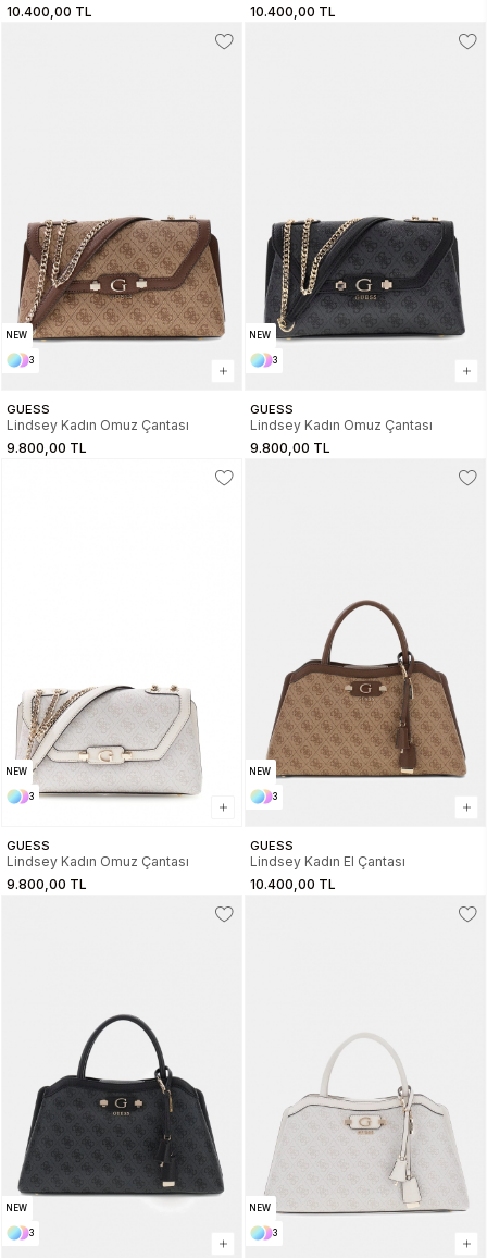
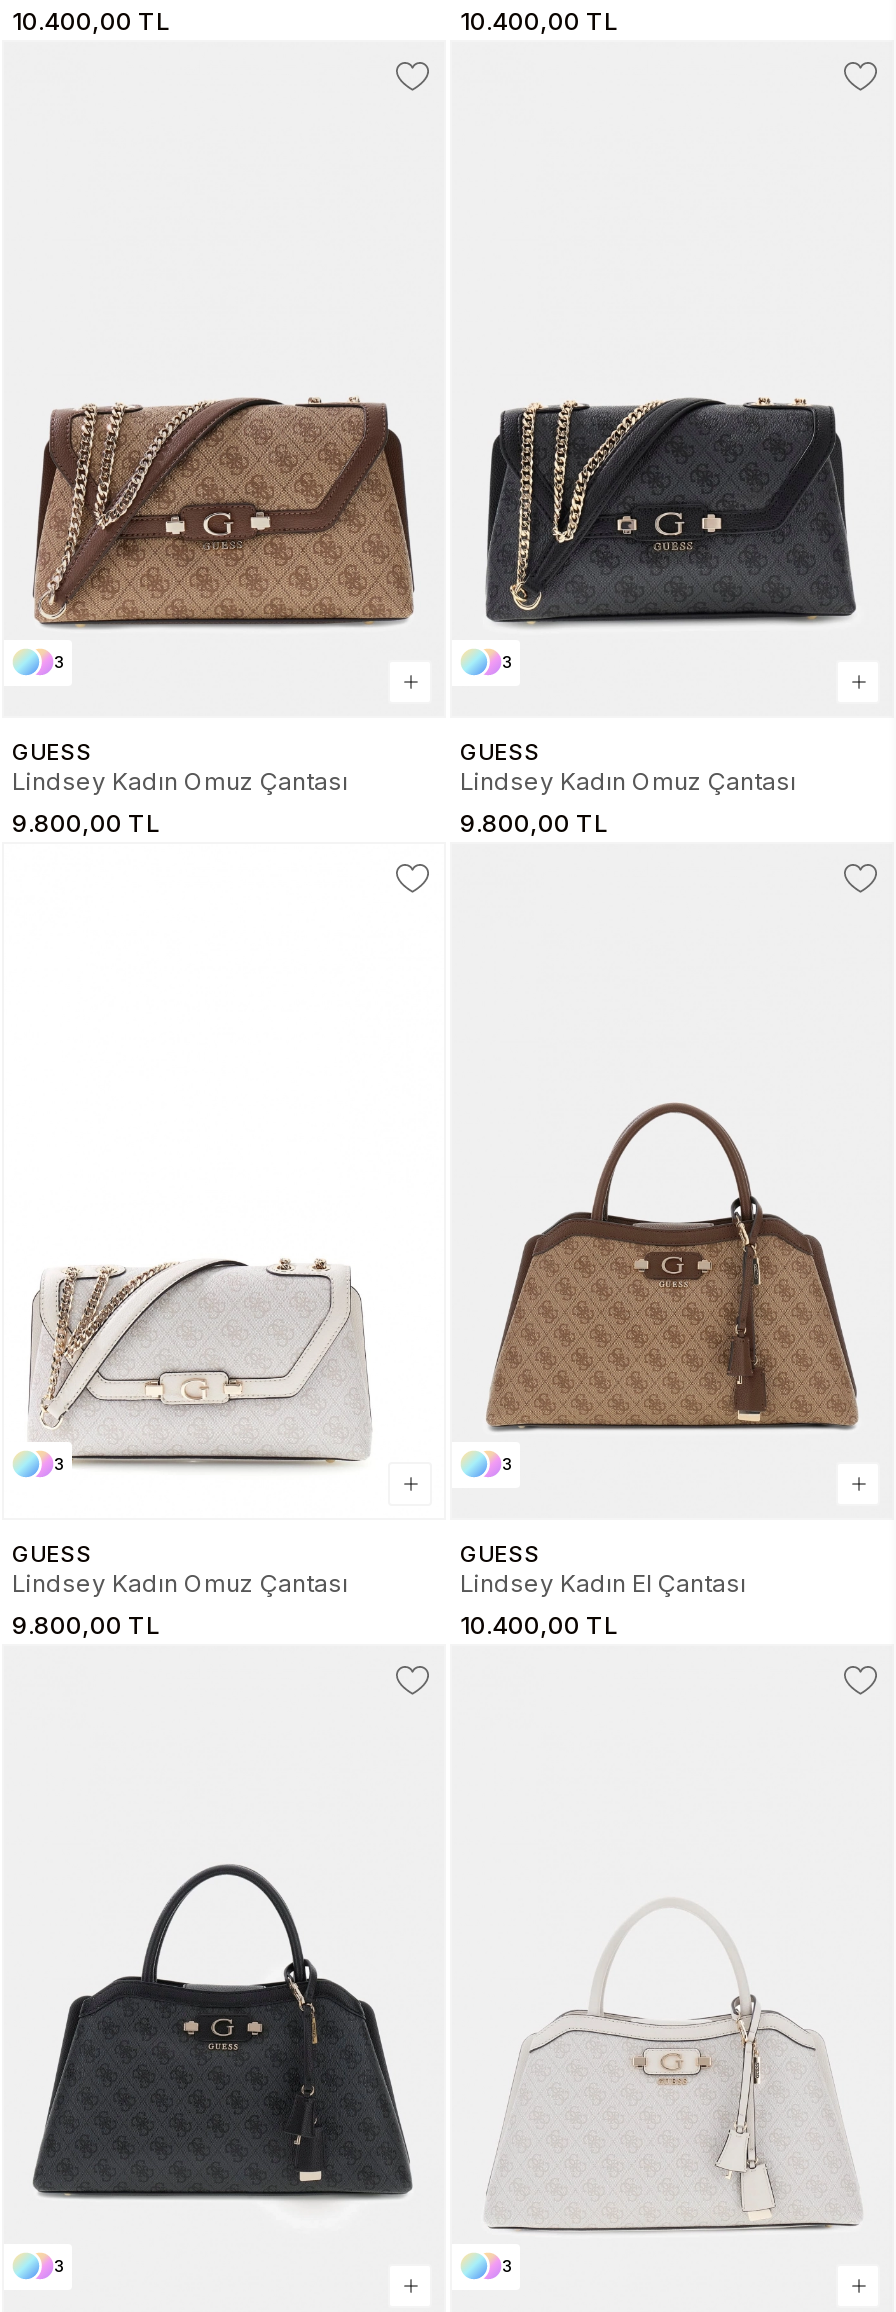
- NEW

- NEW

- NEW

- NEW

- NEW

- NEW
